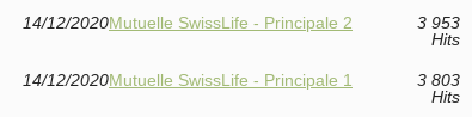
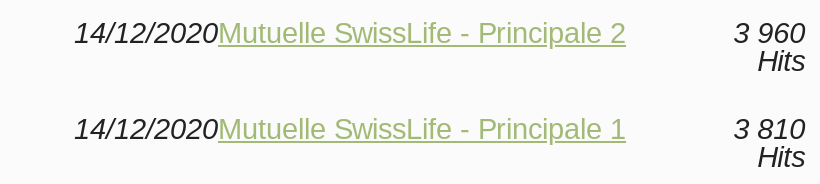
- 3 953
+ 3 960

- 3 803
+ 3 810
